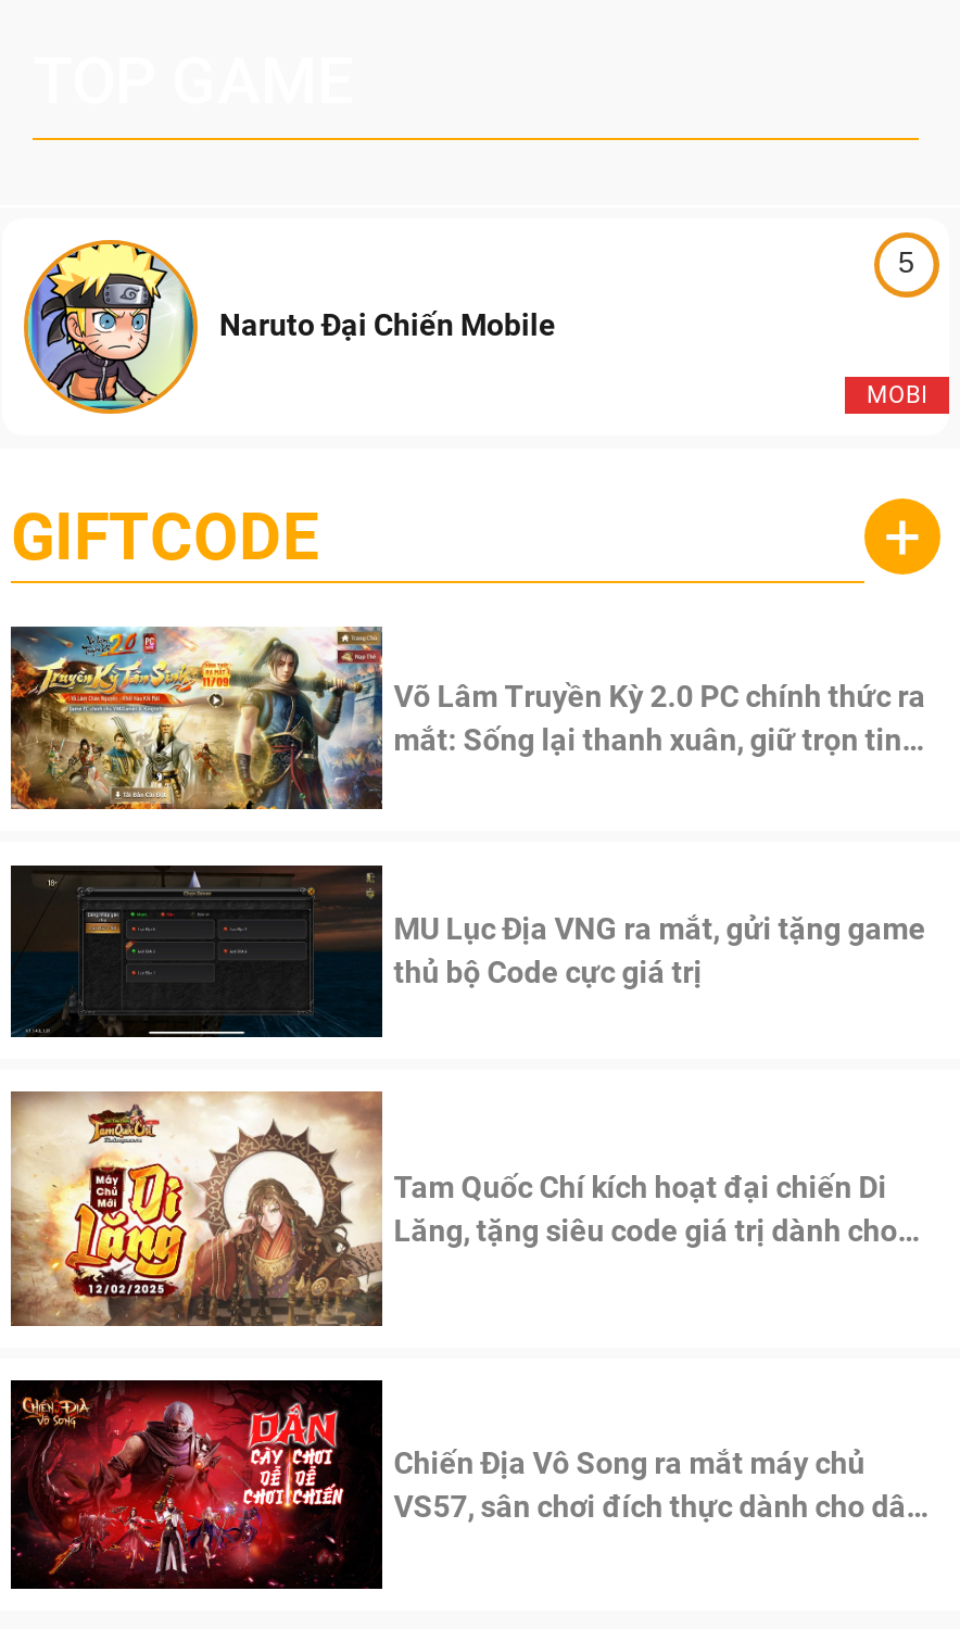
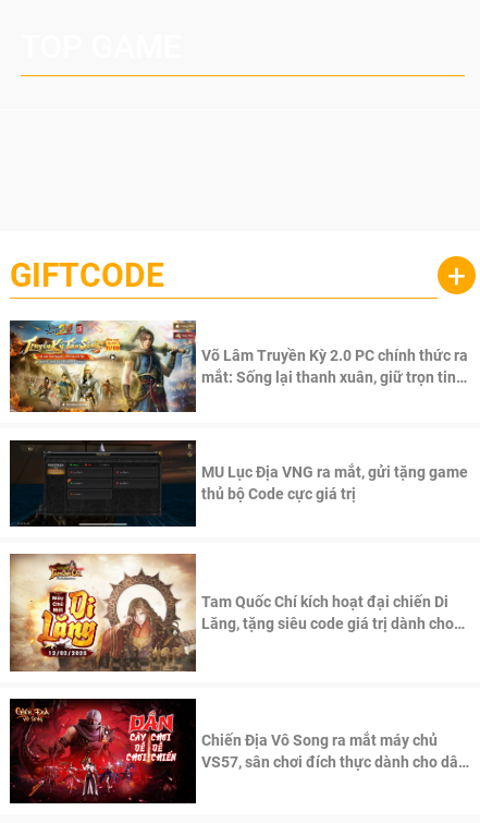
- [image]
- Naruto Đại Chiến Mobile

- 5

- MOBI
